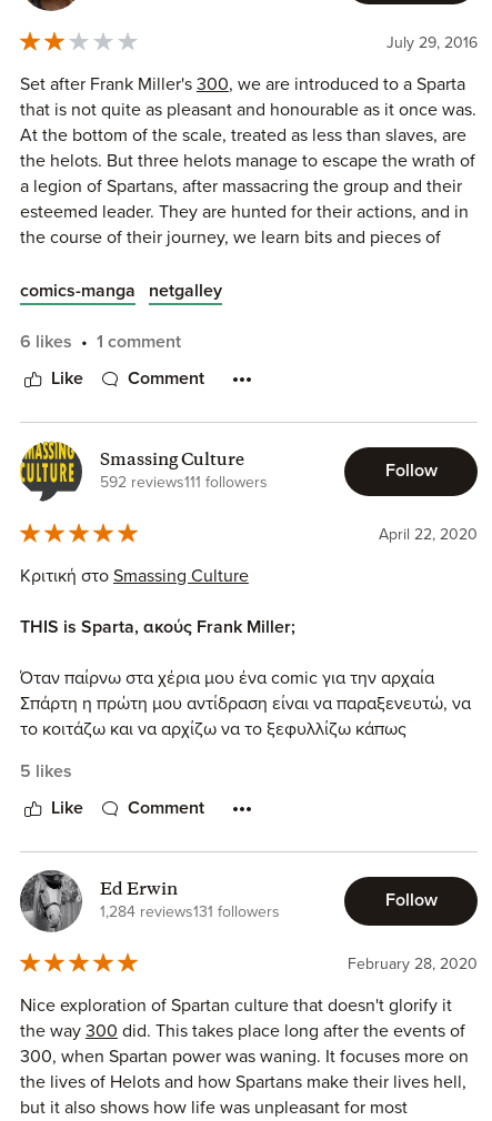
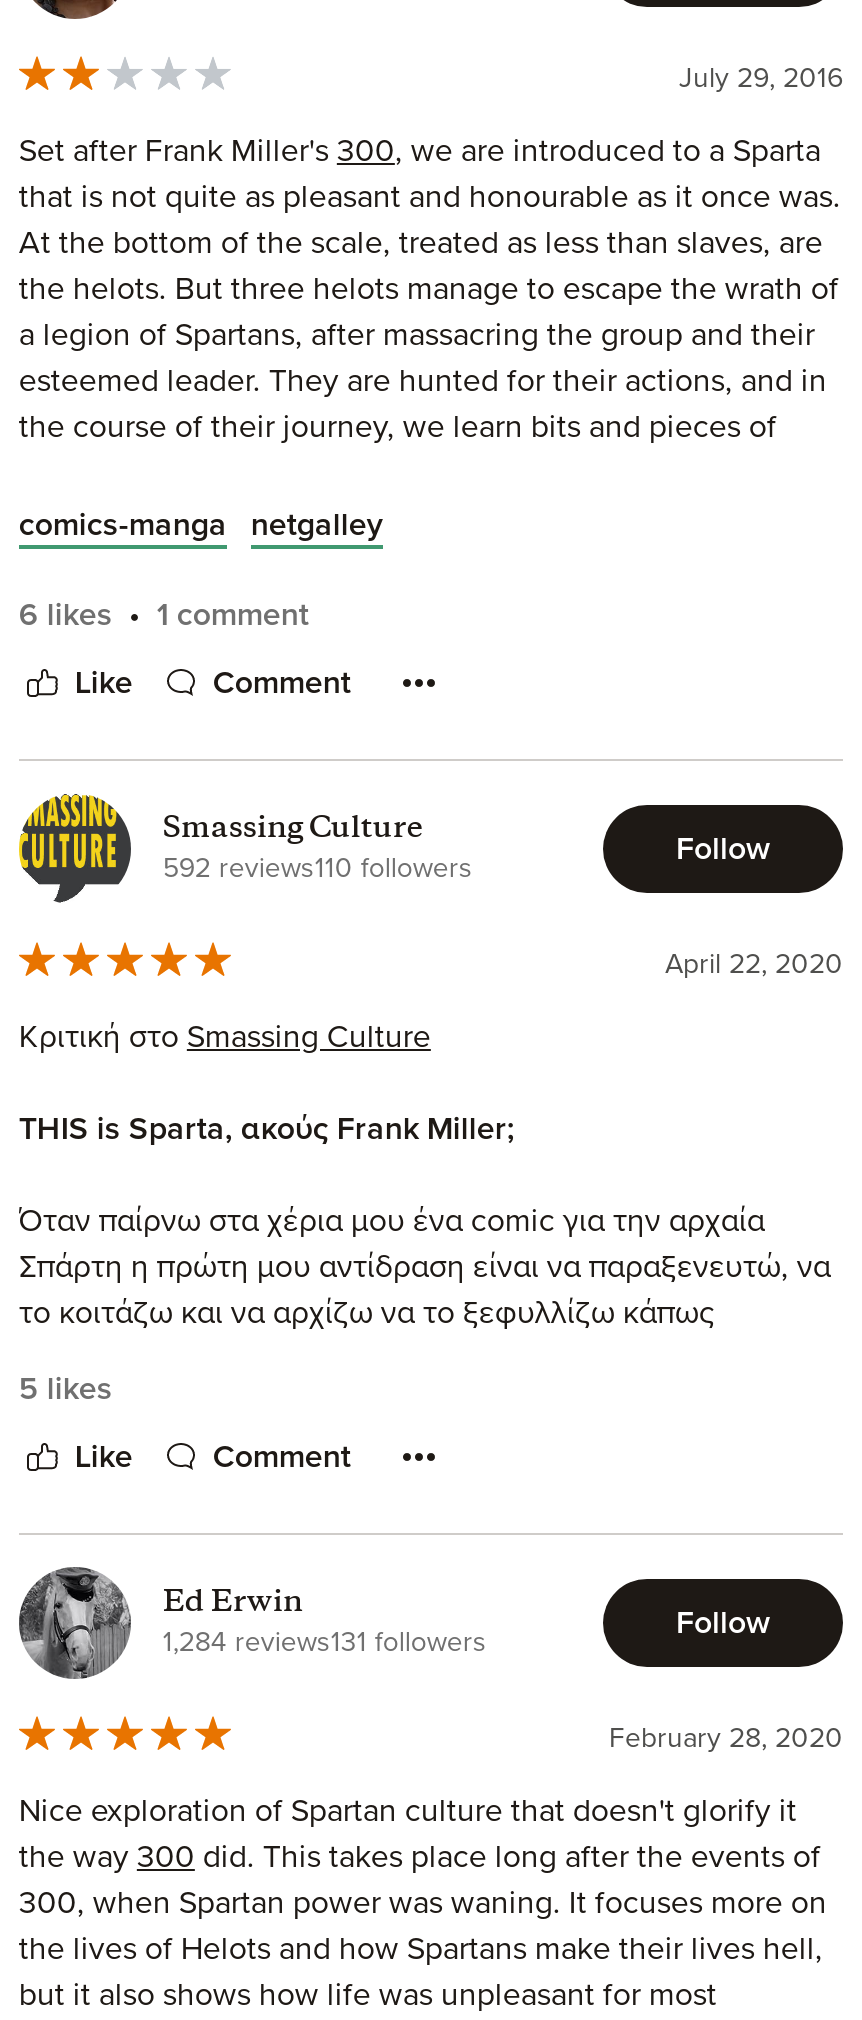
- 592 reviews111 followers
+ 592 reviews110 followers
